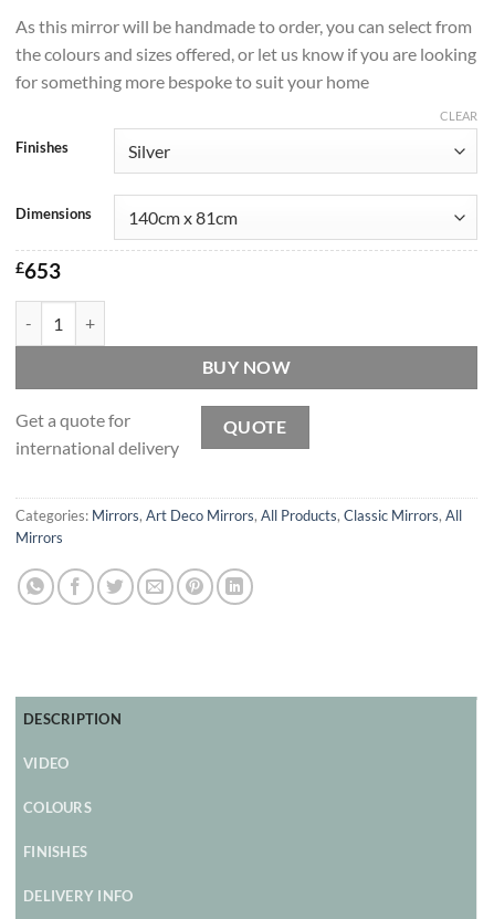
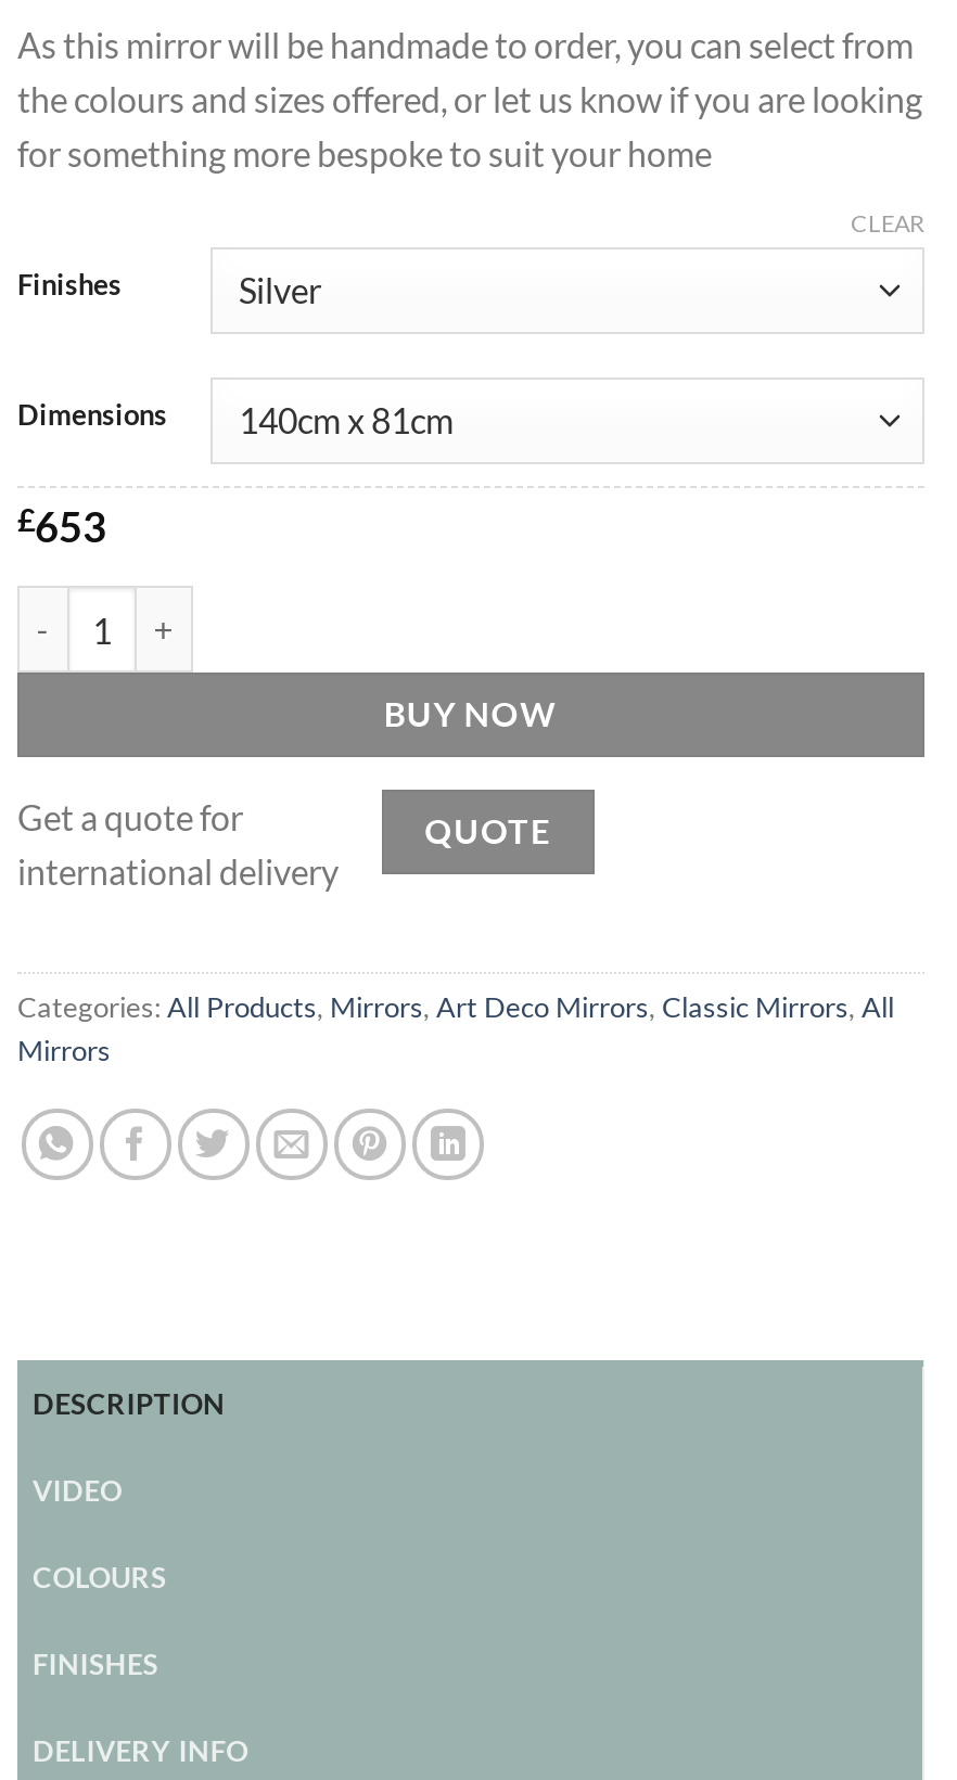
- Categories: Mirrors, Art Deco Mirrors, All Products, Classic Mirrors, All
+ Categories: All Products, Mirrors, Art Deco Mirrors, Classic Mirrors, All
